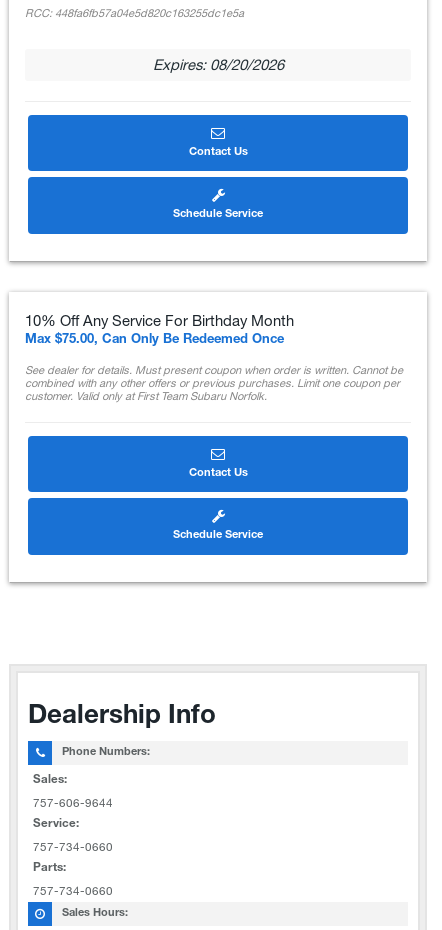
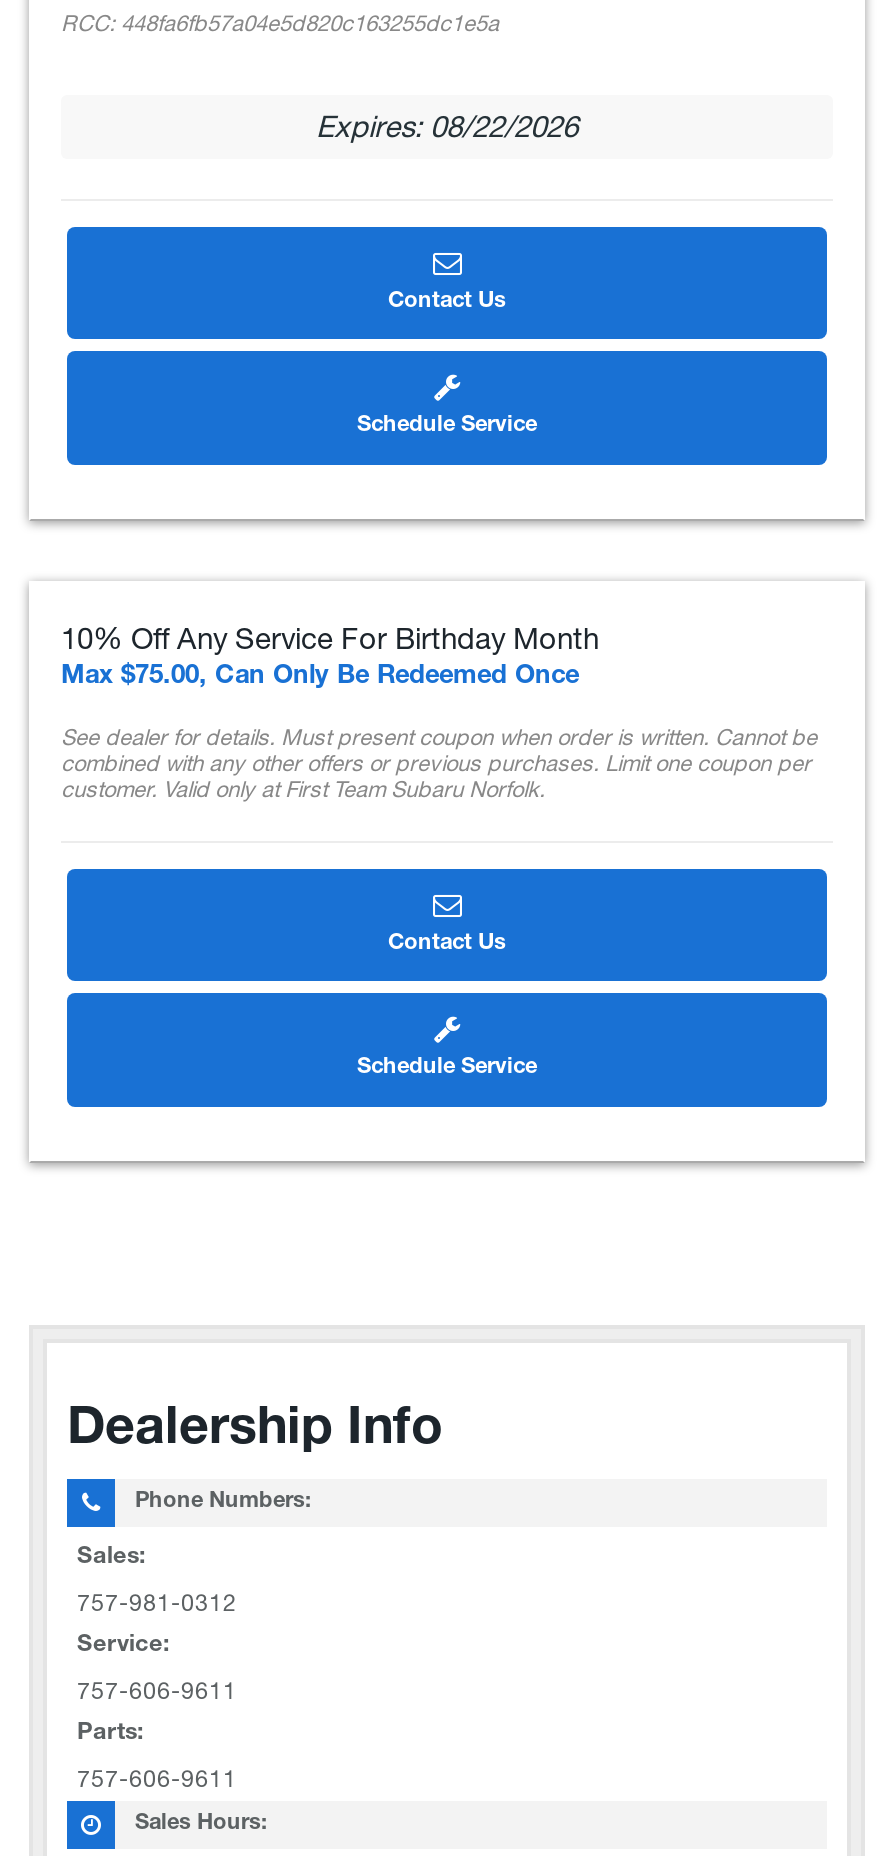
- Expires: 08/20/2026
+ Expires: 08/22/2026

- 757-606-9644
+ 757-981-0312

- 757-734-0660
+ 757-606-9611

- 757-734-0660
+ 757-606-9611
